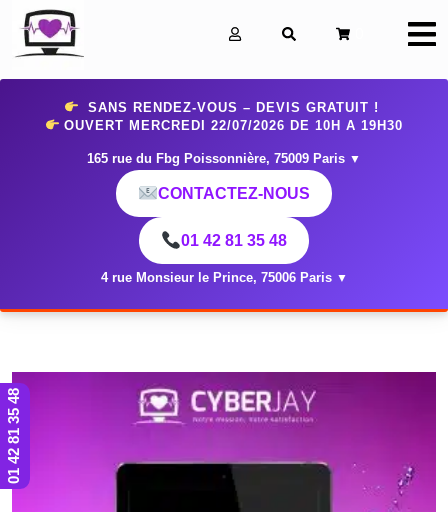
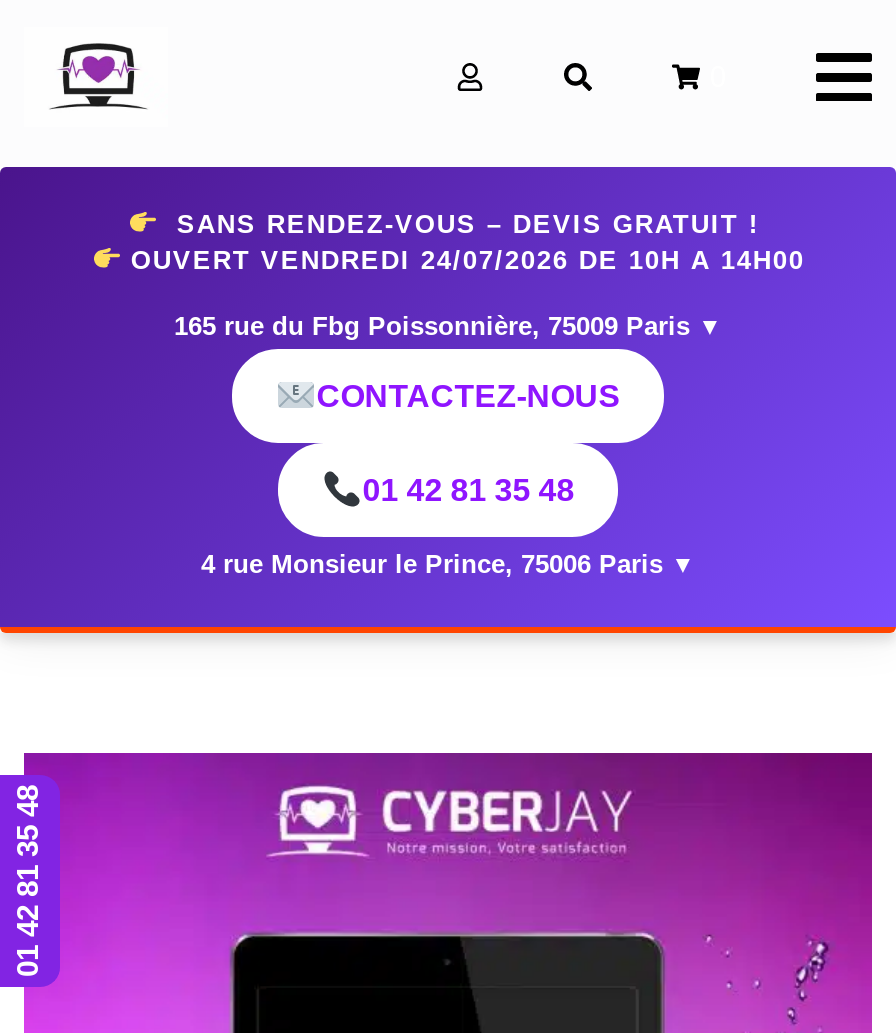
- [image]
+ [image]

- OUVERT MERCREDI 22/07/2026 DE 10H A 19H30
+ OUVERT VENDREDI 24/07/2026 DE 10H A 14H00
